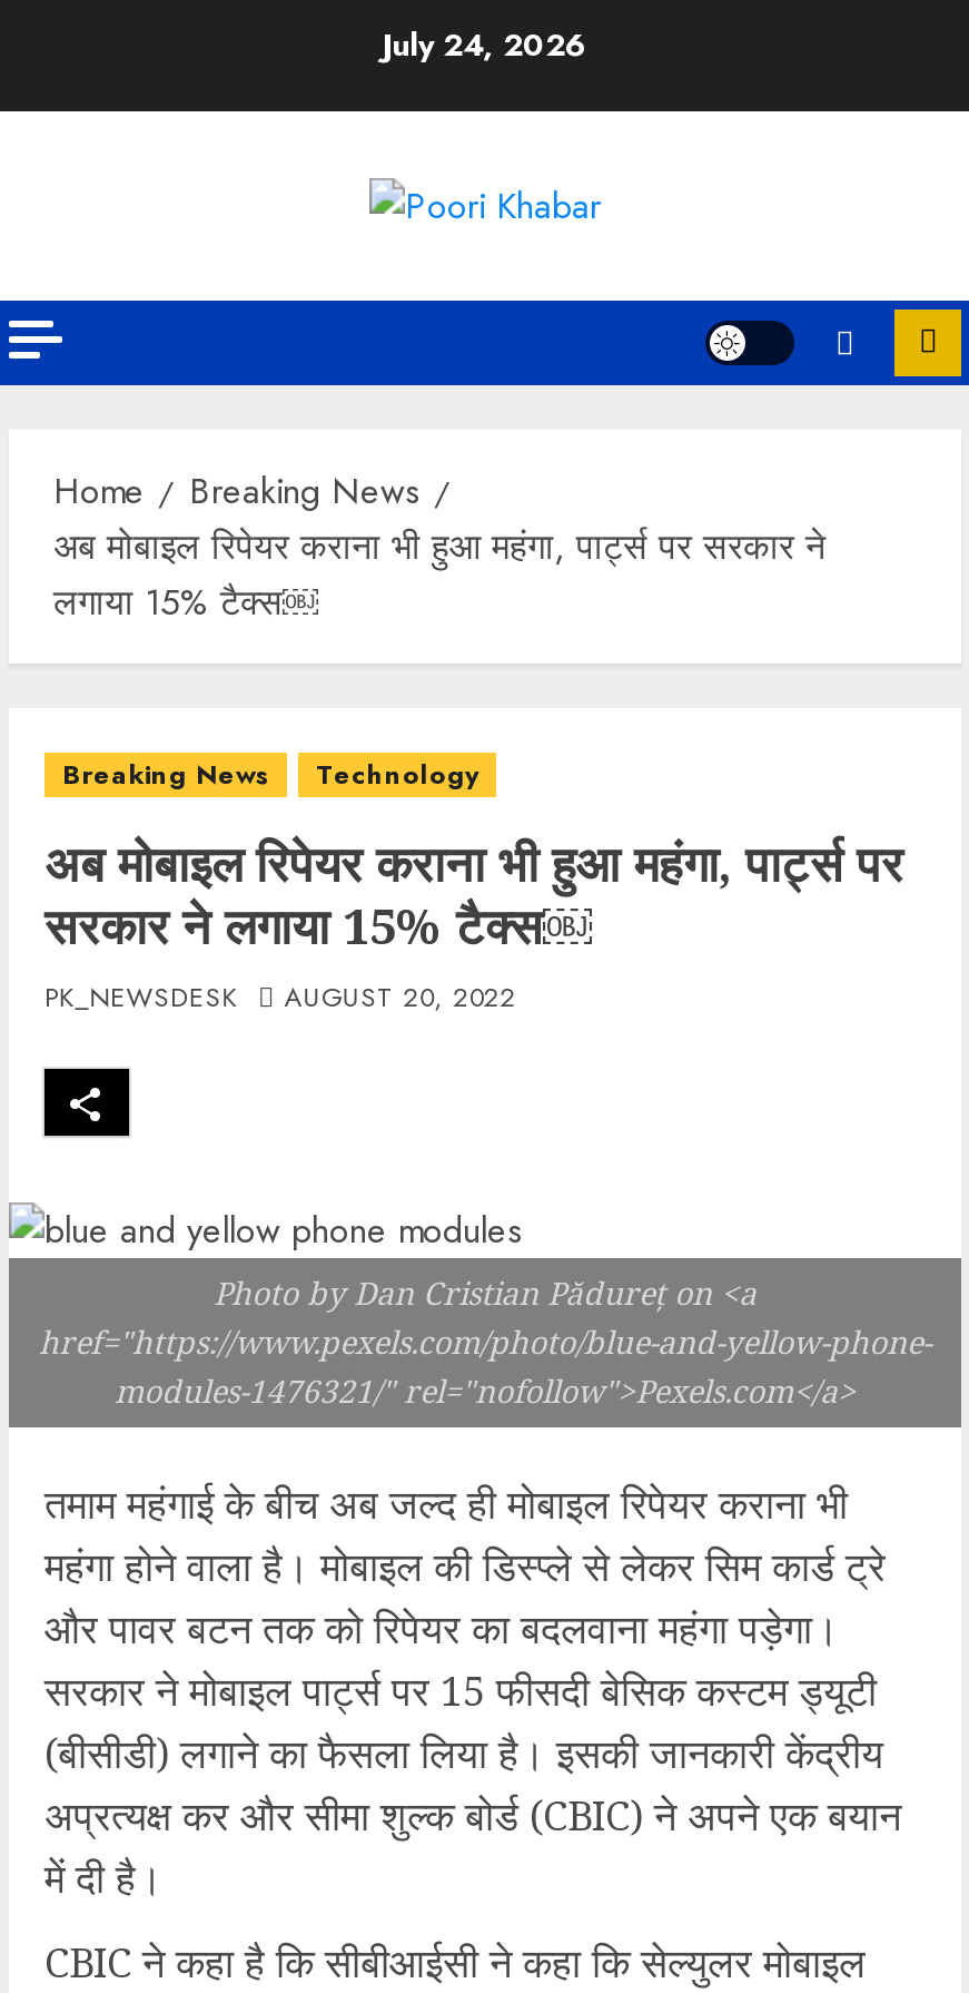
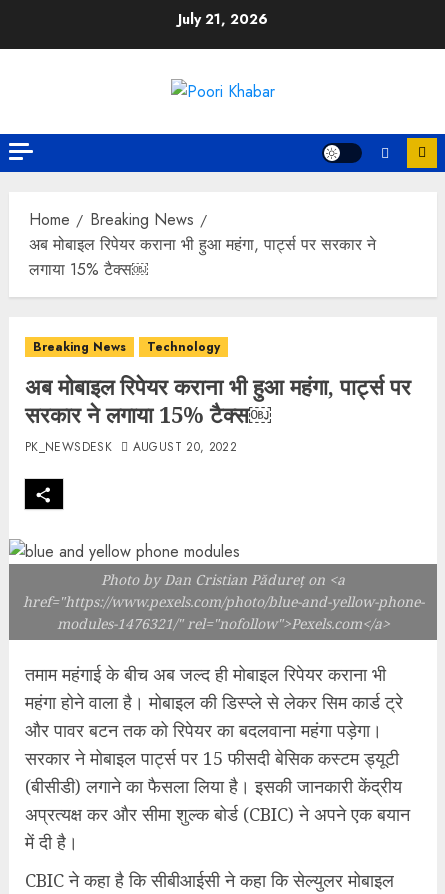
- July 24, 2026
+ July 21, 2026
